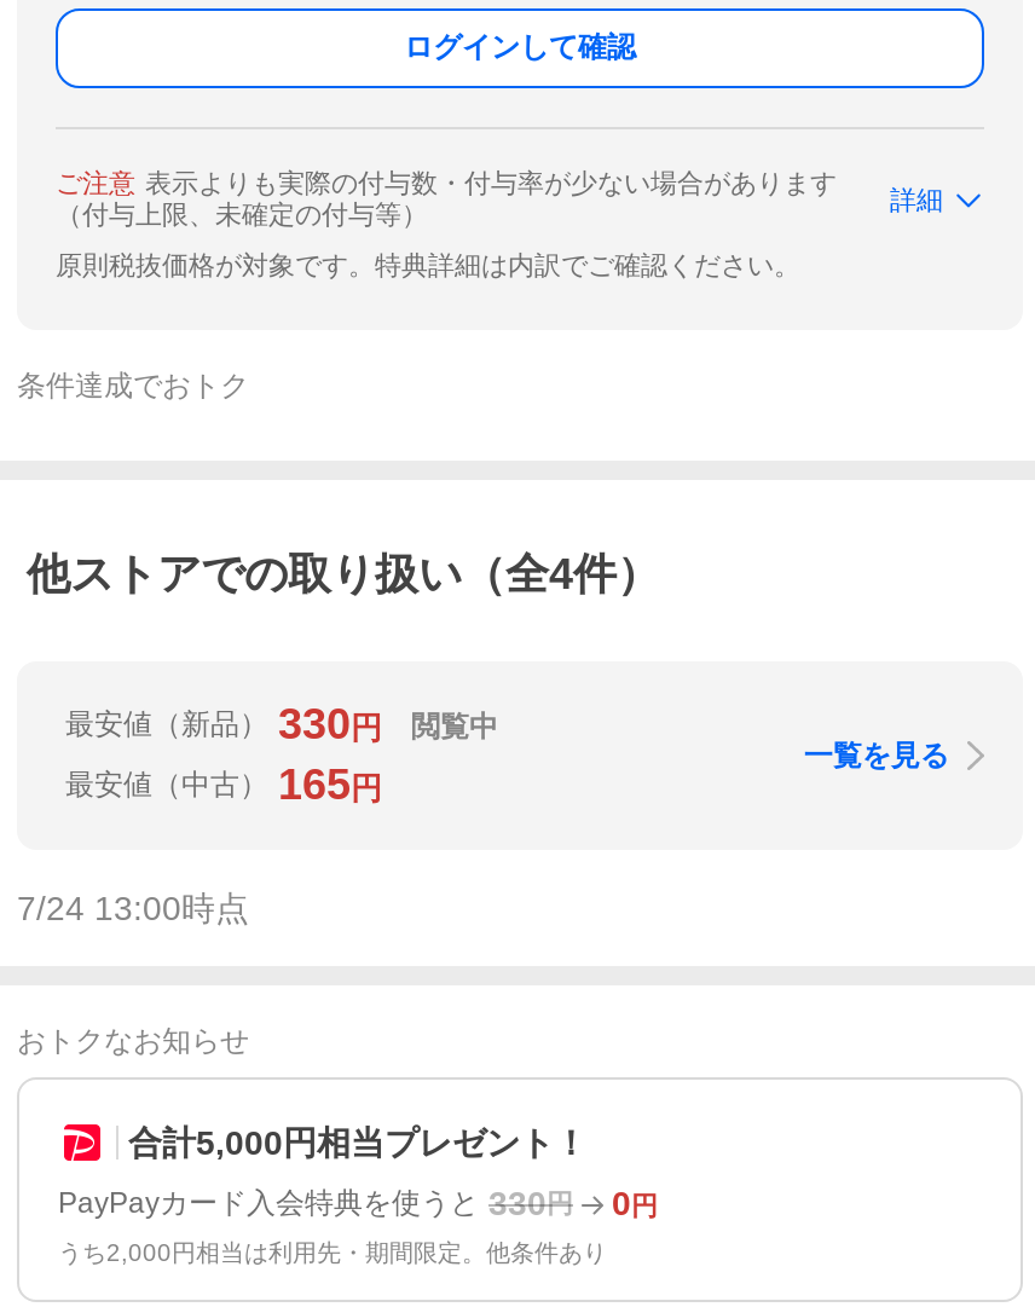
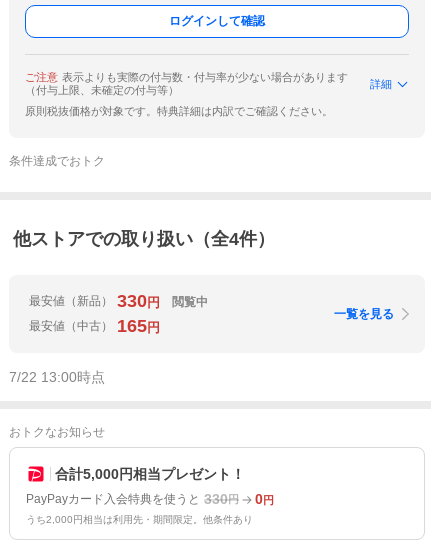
- 7/24 13:00時点
+ 7/22 13:00時点
